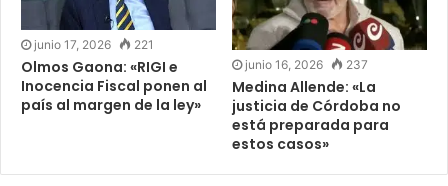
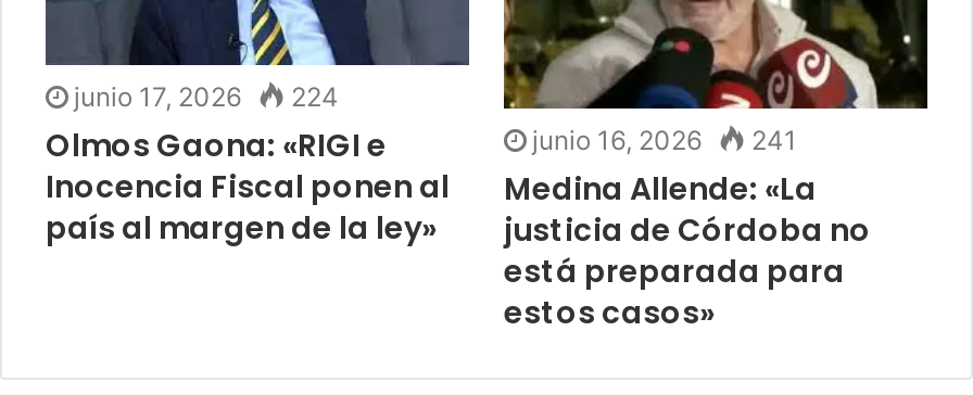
- junio 17, 2026 221
+ junio 17, 2026 224

- junio 16, 2026 237
+ junio 16, 2026 241
